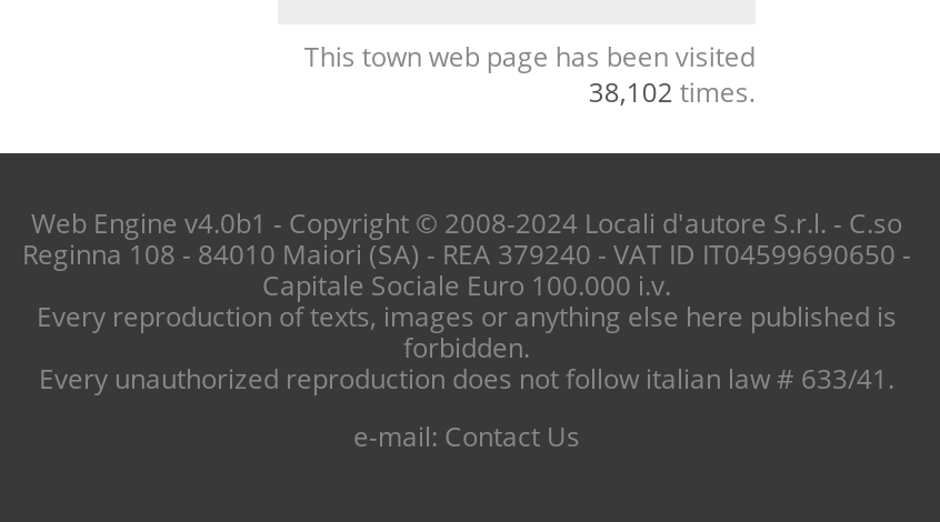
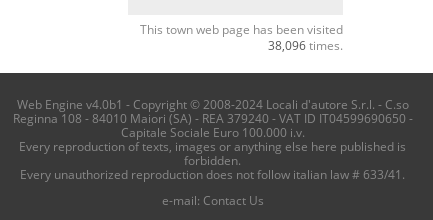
- 38,102 times.
+ 38,096 times.
